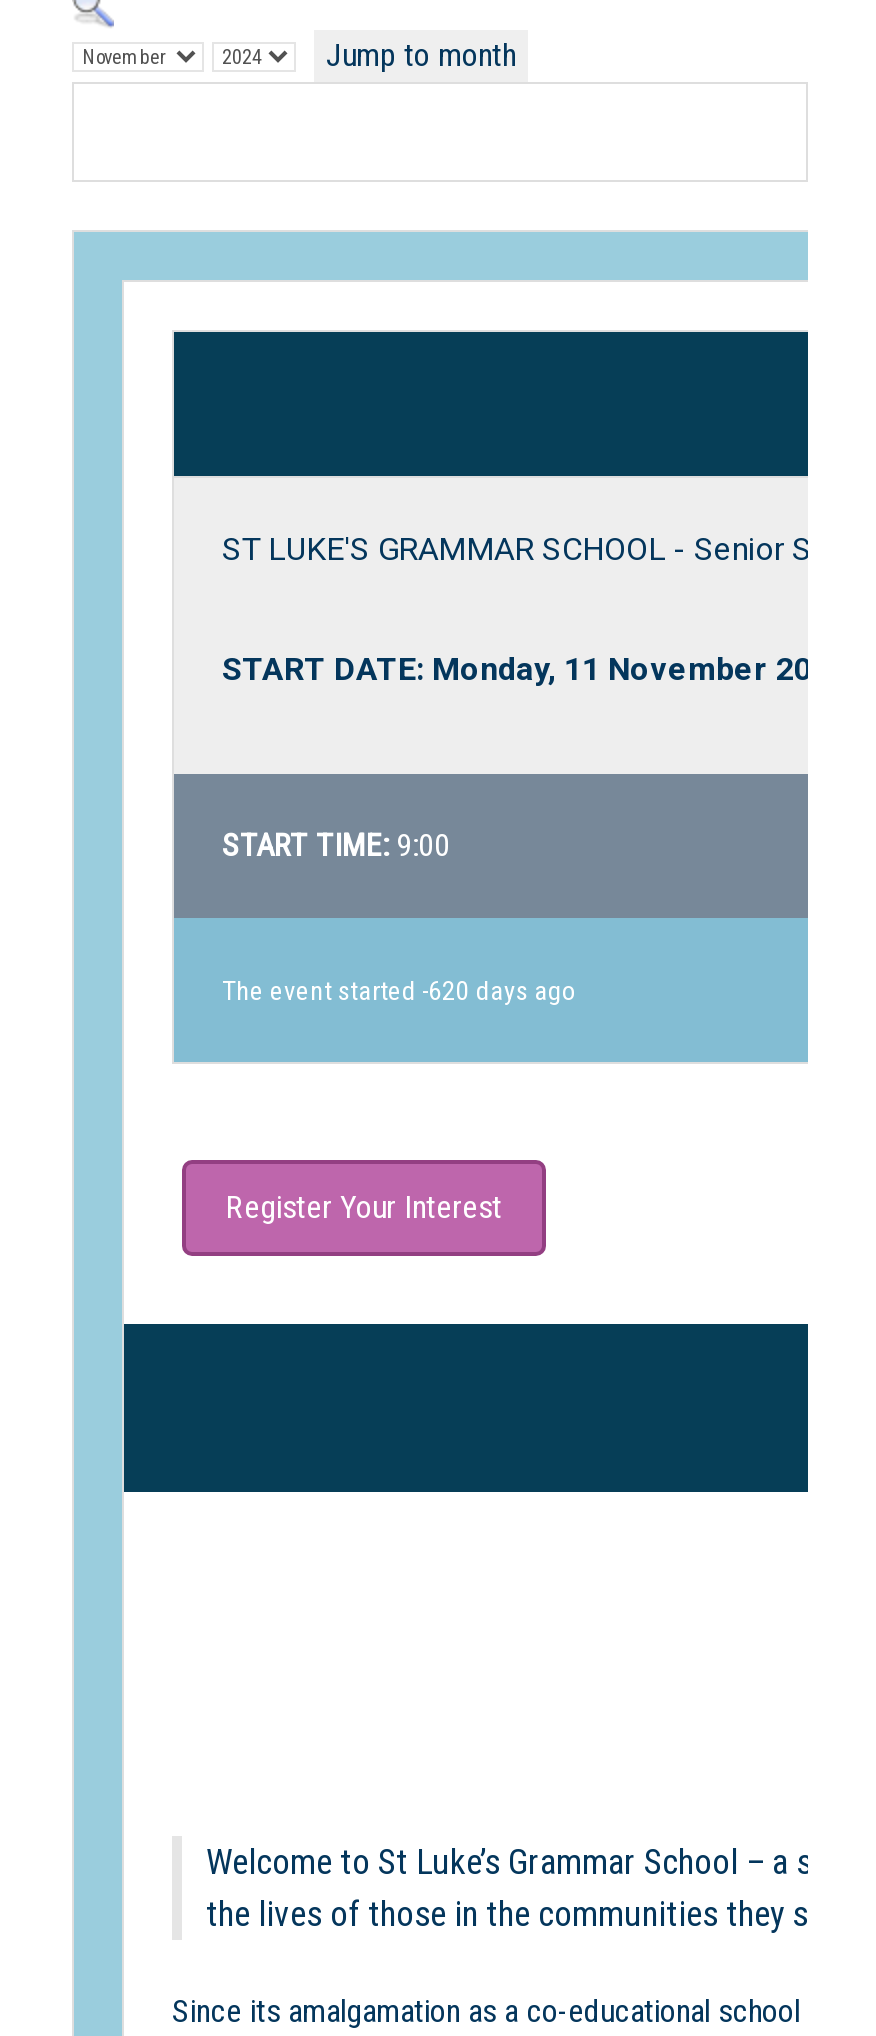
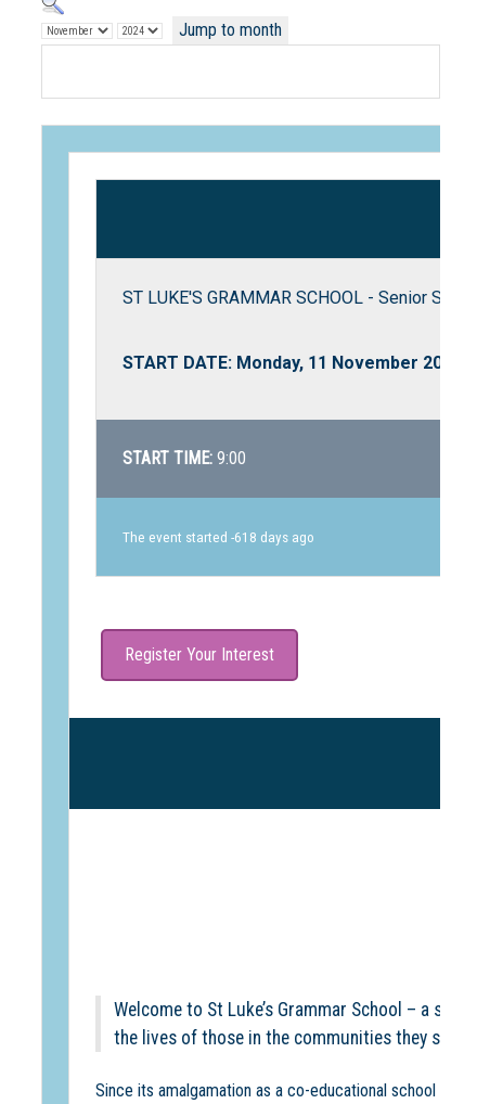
- The event started -620 days ago
+ The event started -618 days ago
